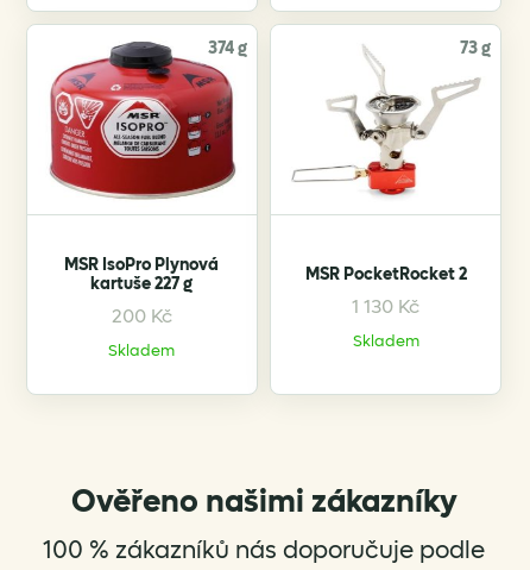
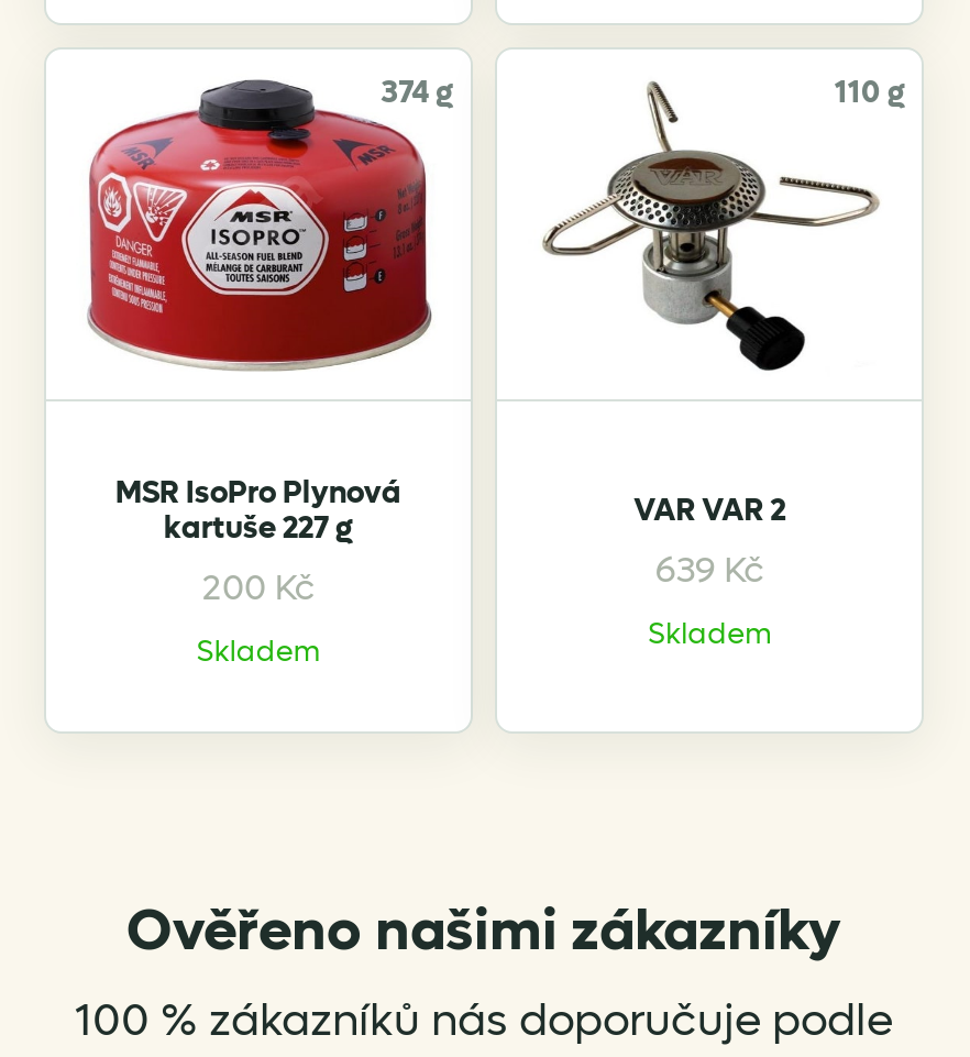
- [image]
- 73 g
+ [image]
+ 110 g

- MSR PocketRocket 2
- 1 130 Kč
+ VAR VAR 2
+ 639 Kč
